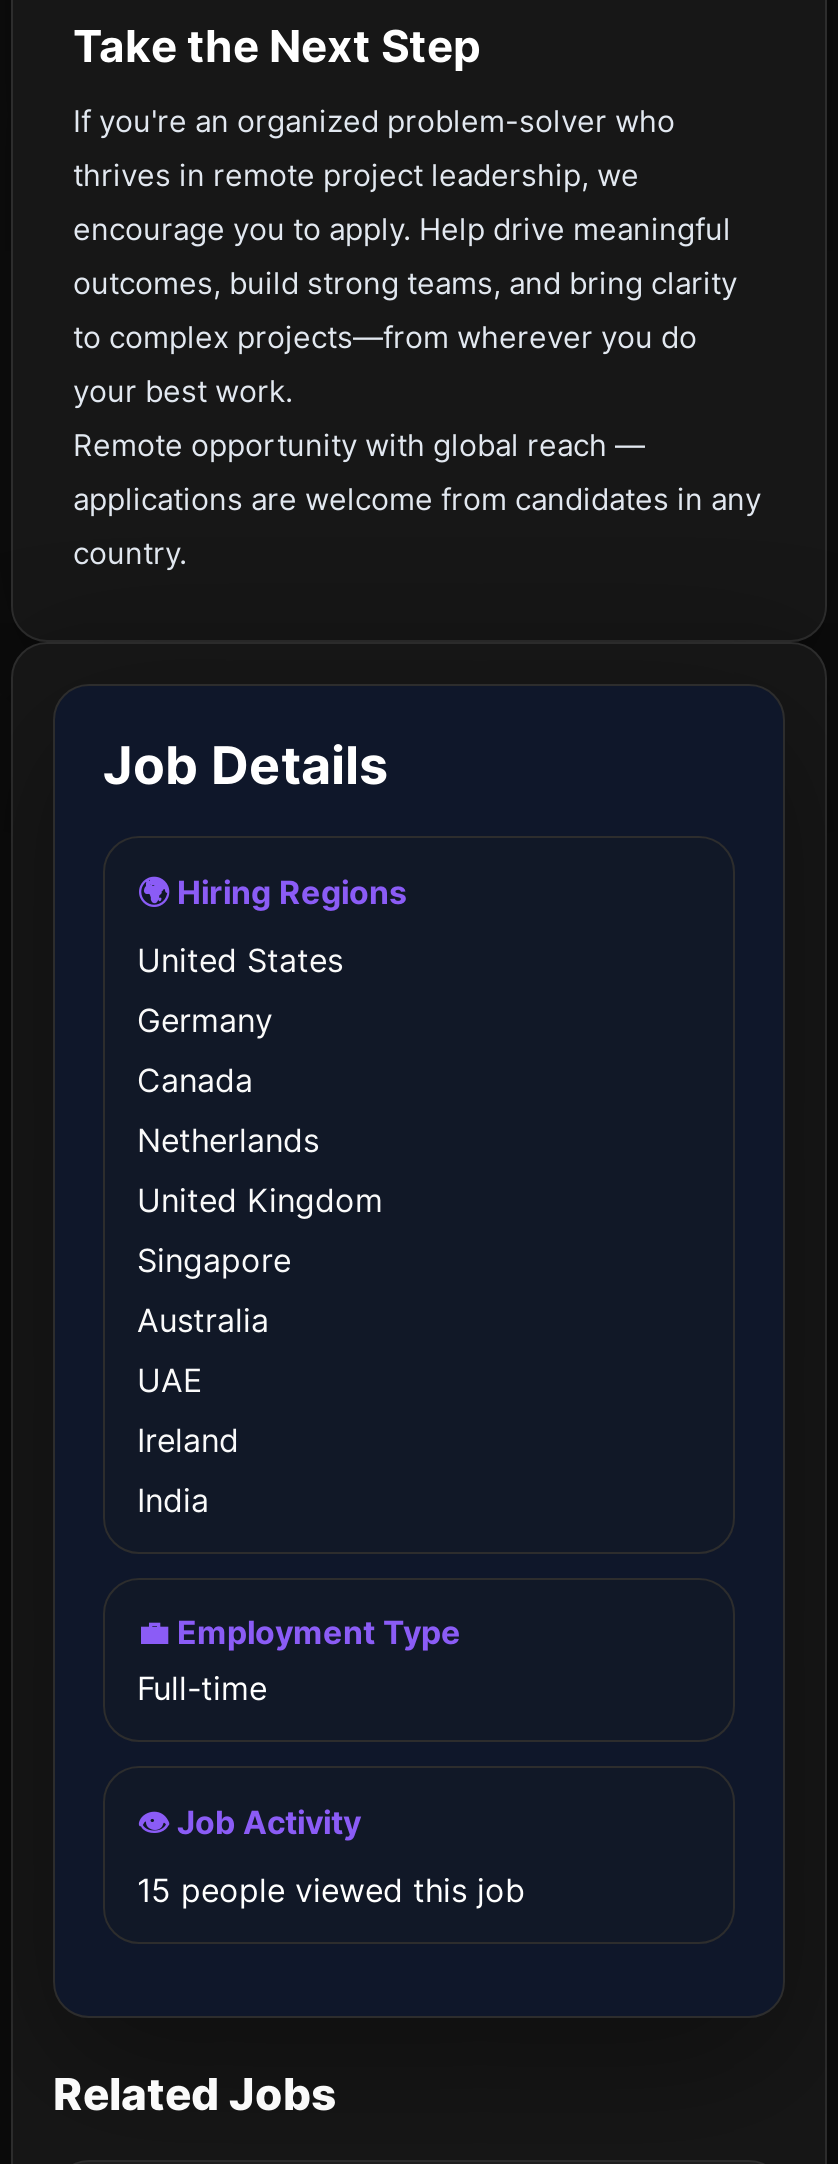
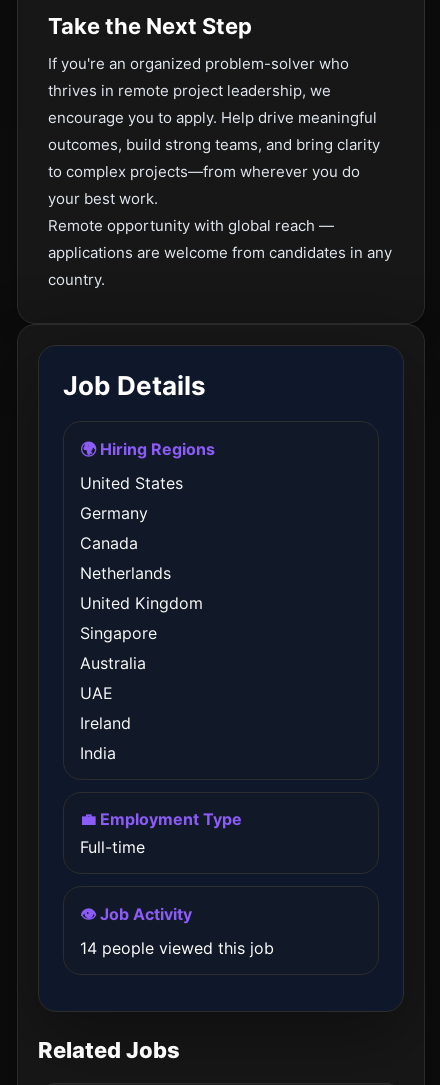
- 15 people viewed this job
+ 14 people viewed this job
